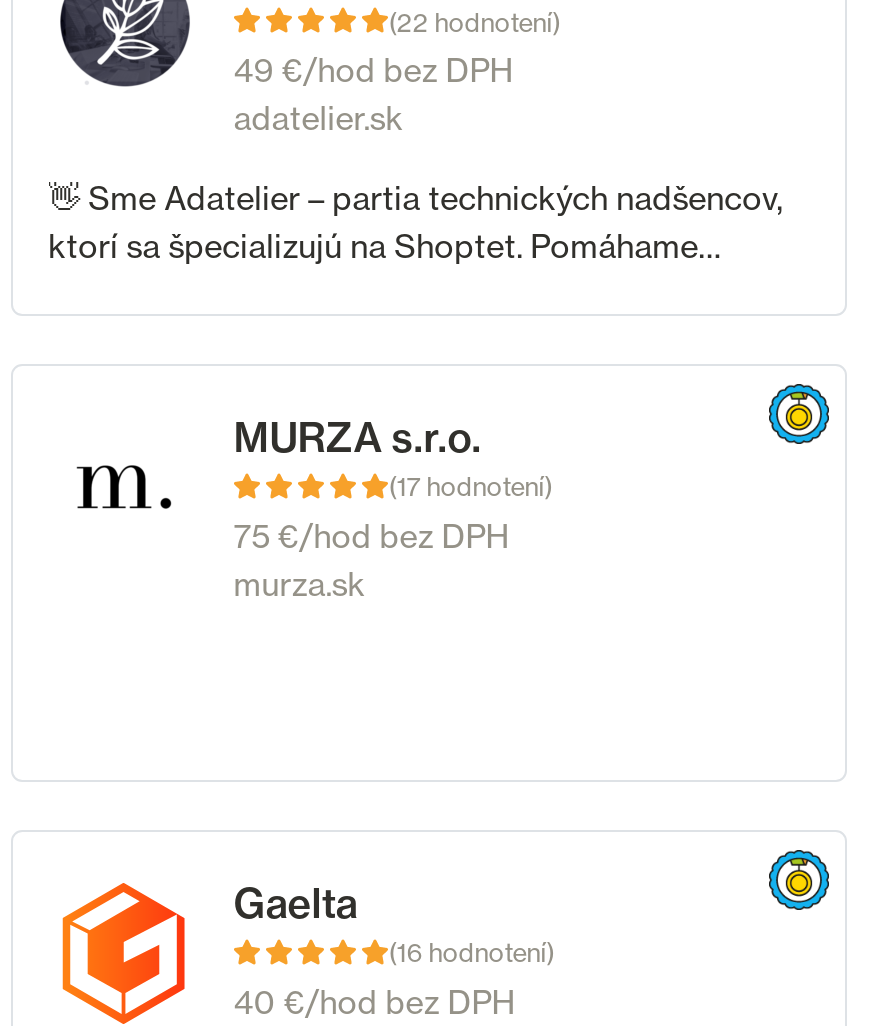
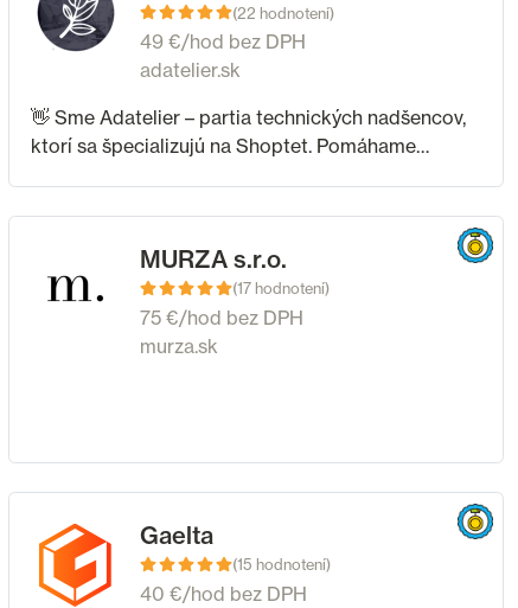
- (16 hodnotení)
+ (15 hodnotení)
